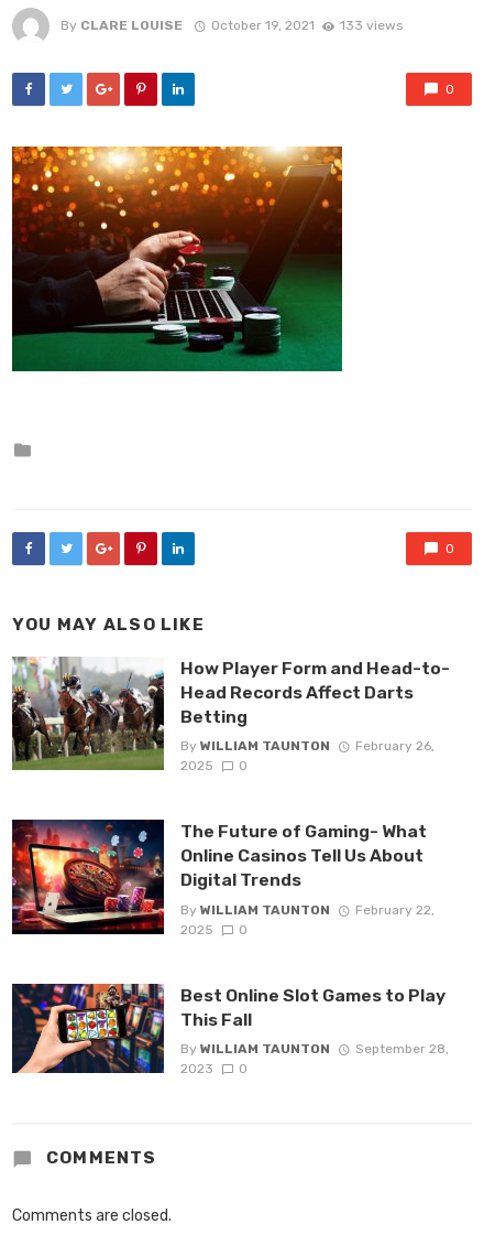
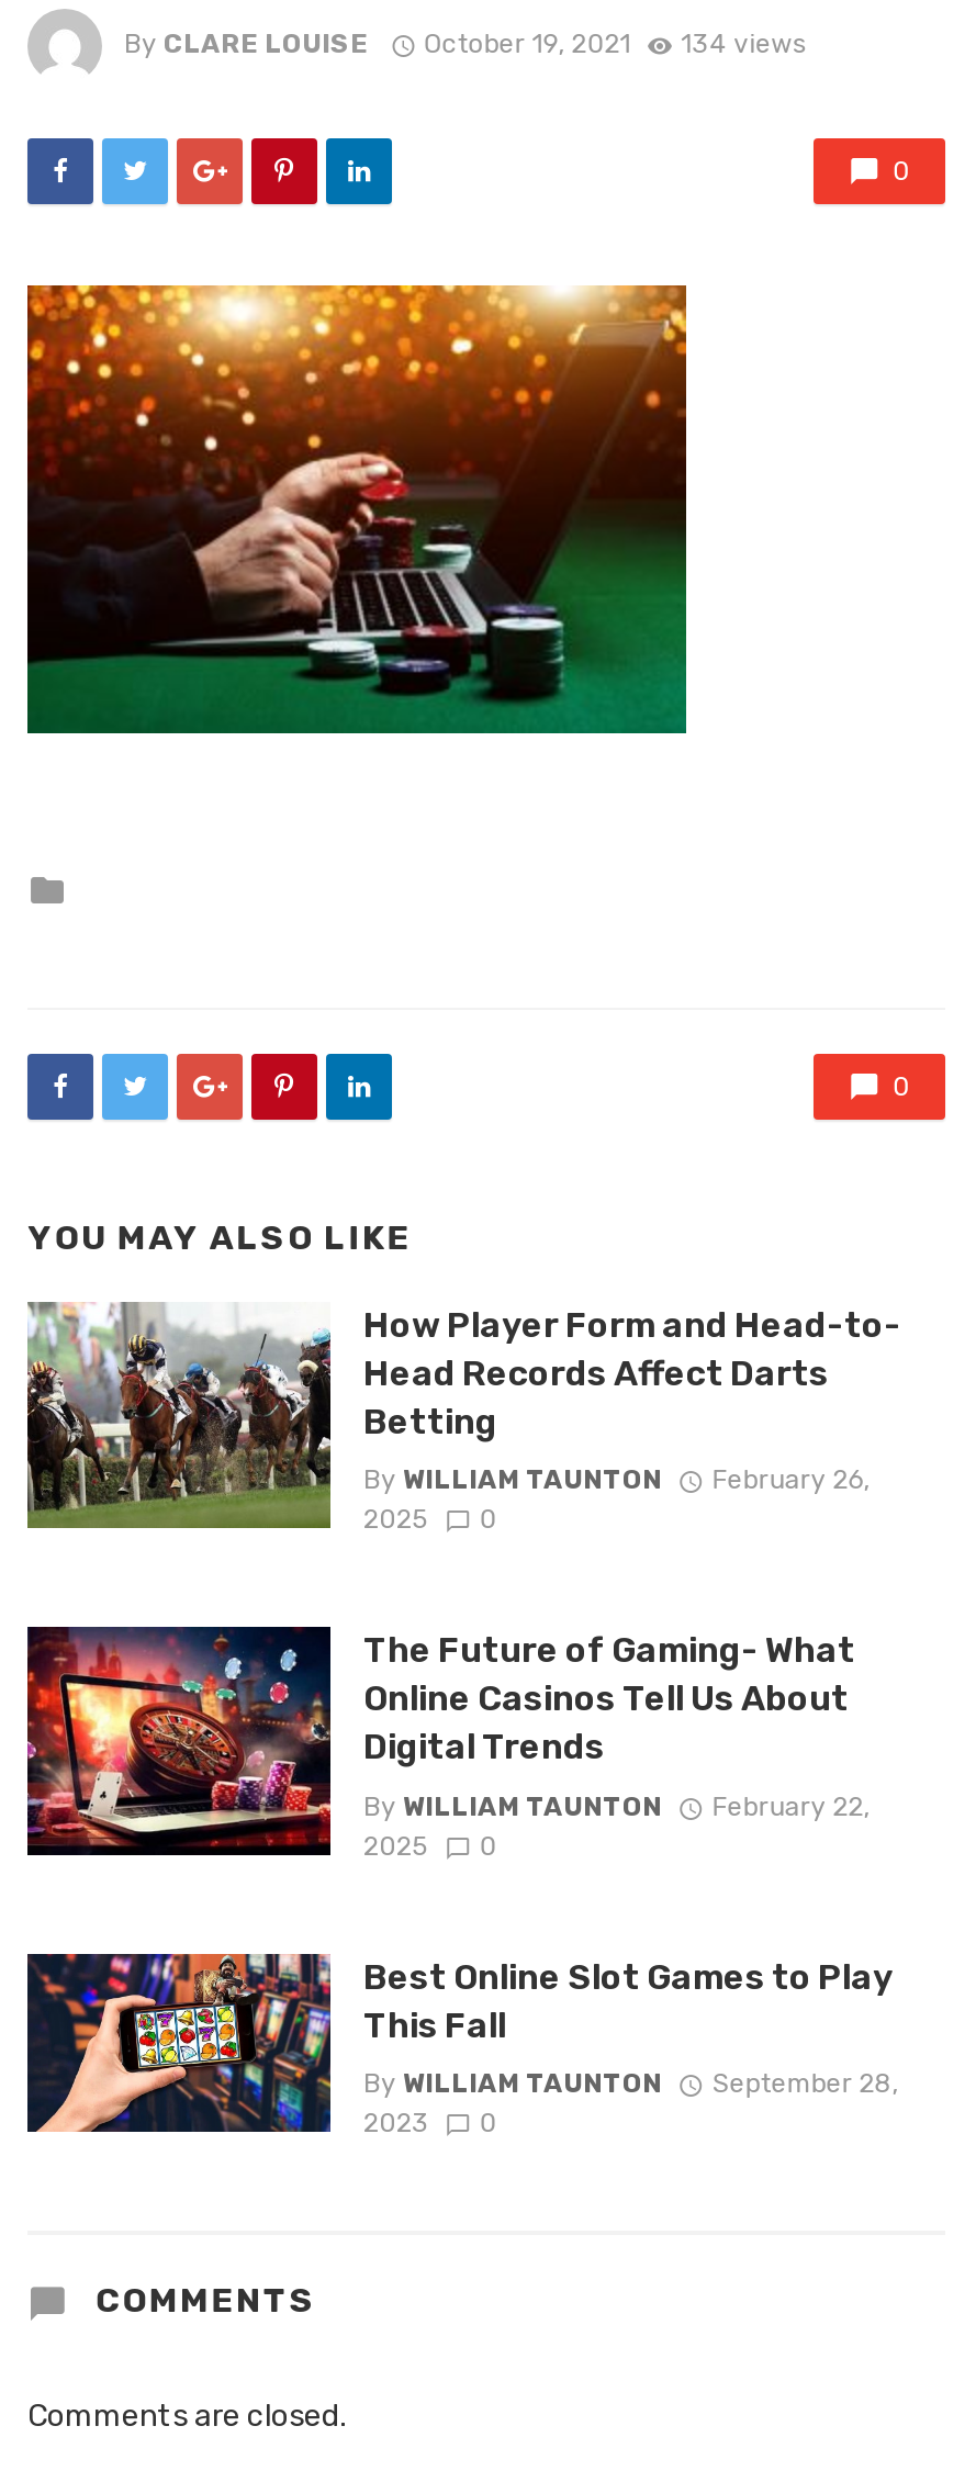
- By CLARE LOUISE October 19, 2021 133 views
+ By CLARE LOUISE October 19, 2021 134 views
